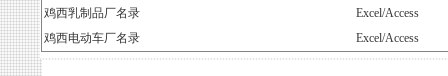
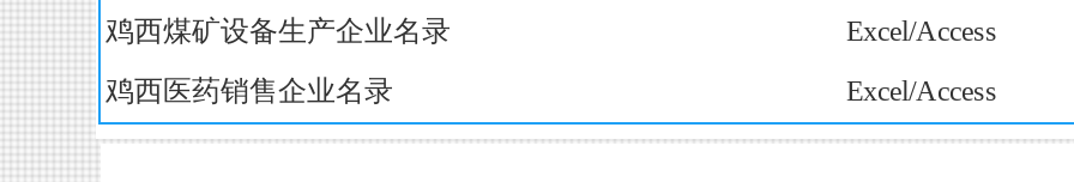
- 鸡西乳制品厂名录
+ 鸡西煤矿设备生产企业名录

- 鸡西电动车厂名录
+ 鸡西医药销售企业名录
